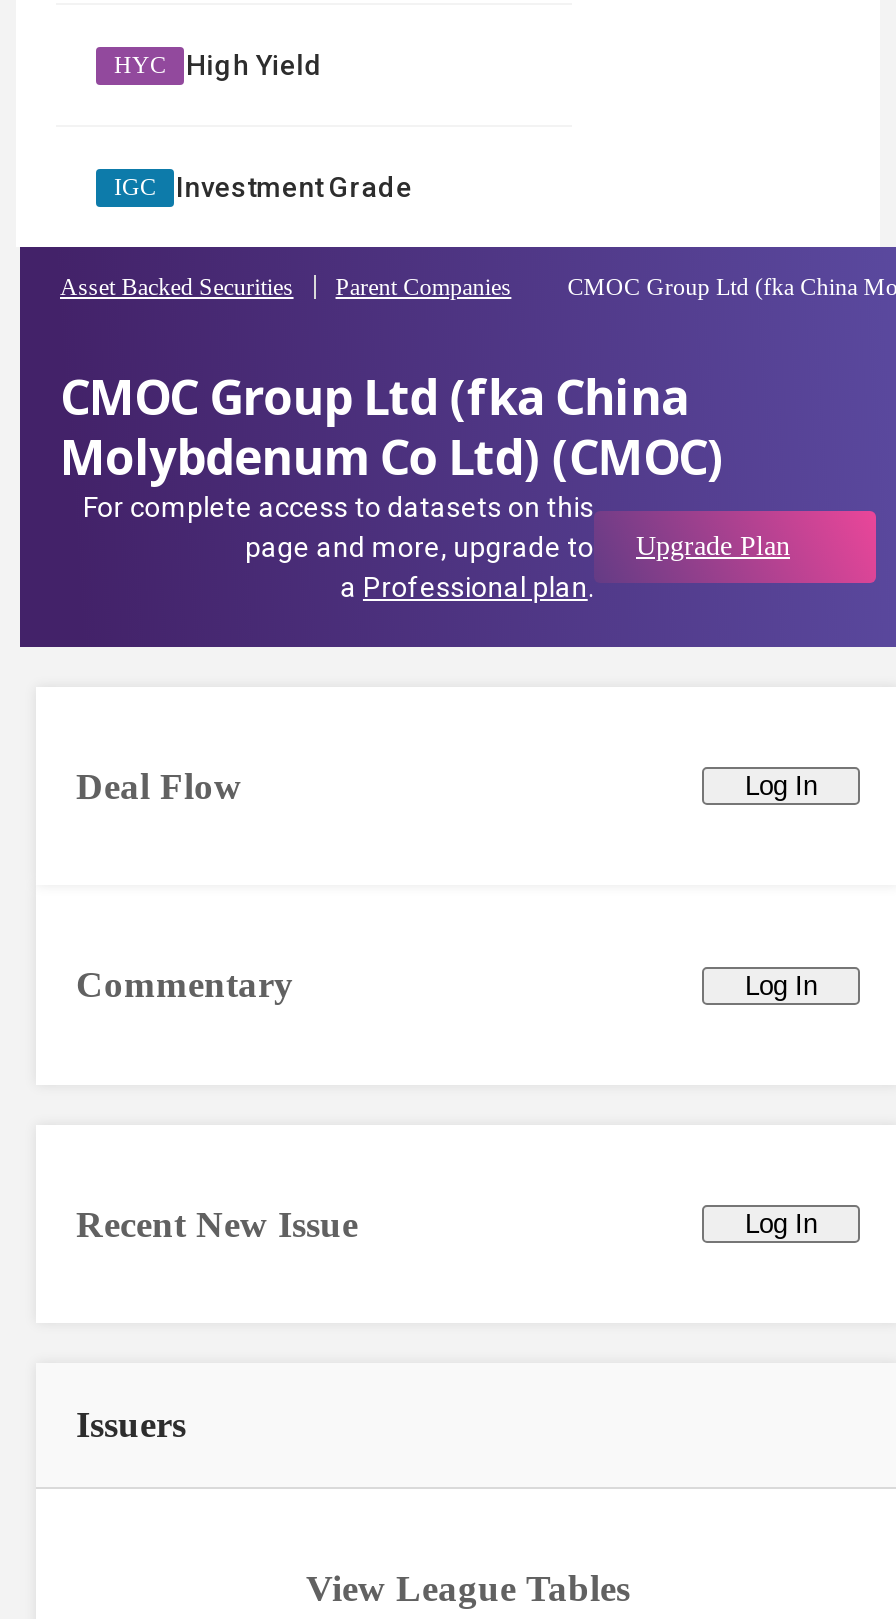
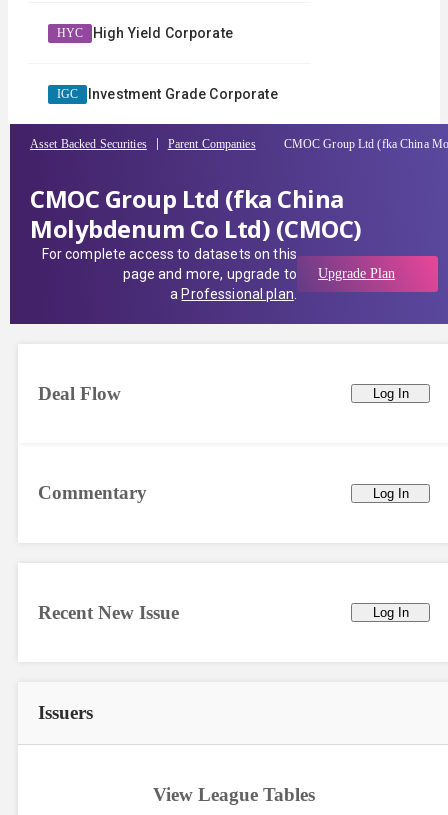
- High Yield
+ High Yield Corporate

- Investment Grade
+ Investment Grade Corporate
